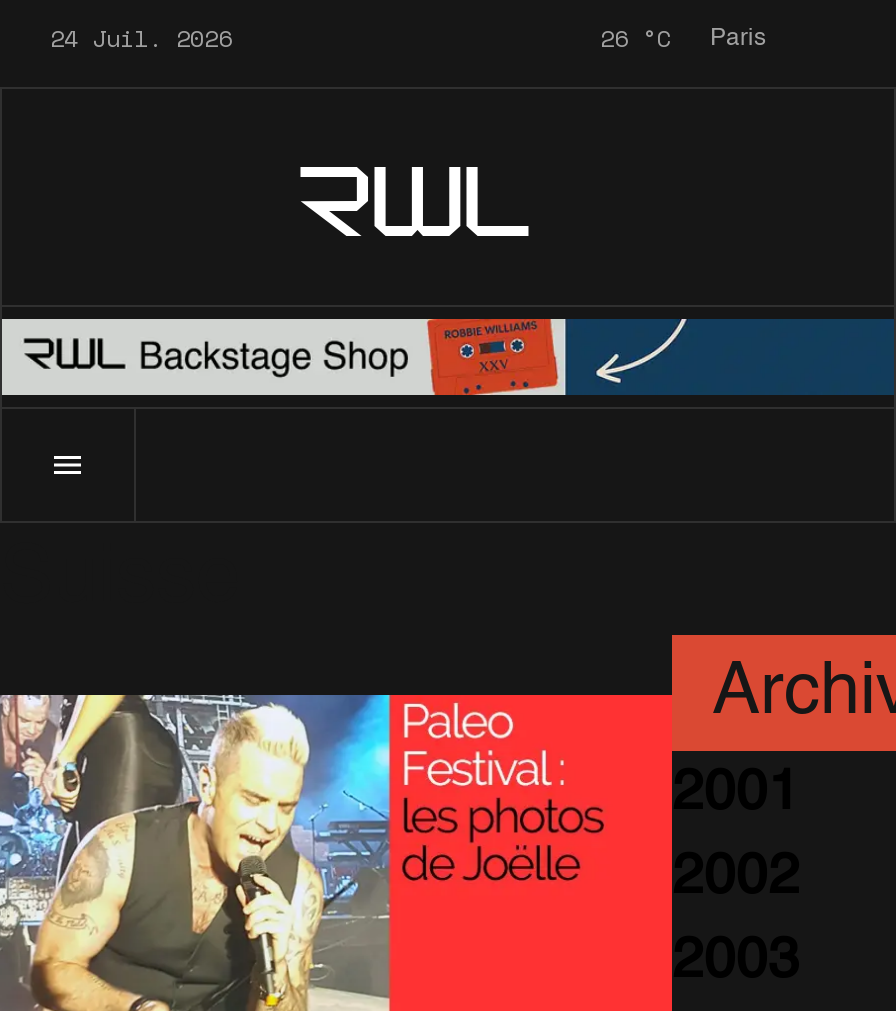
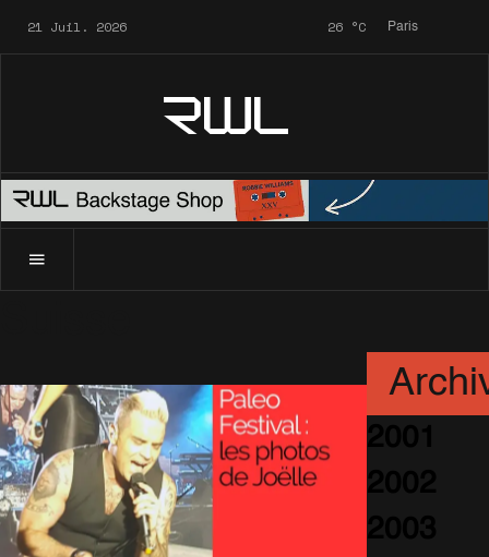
- 24 Juil. 2026
+ 21 Juil. 2026
